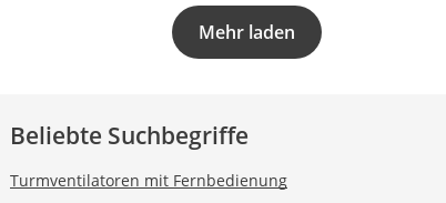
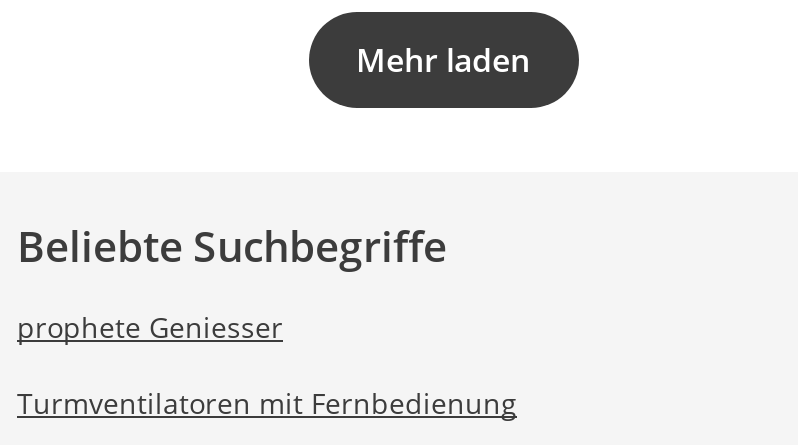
+ prophete Geniesser
